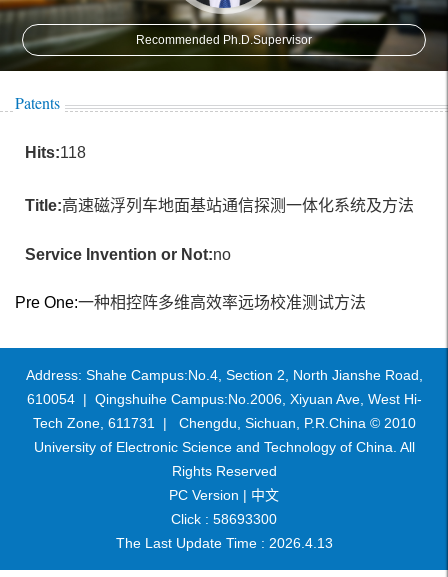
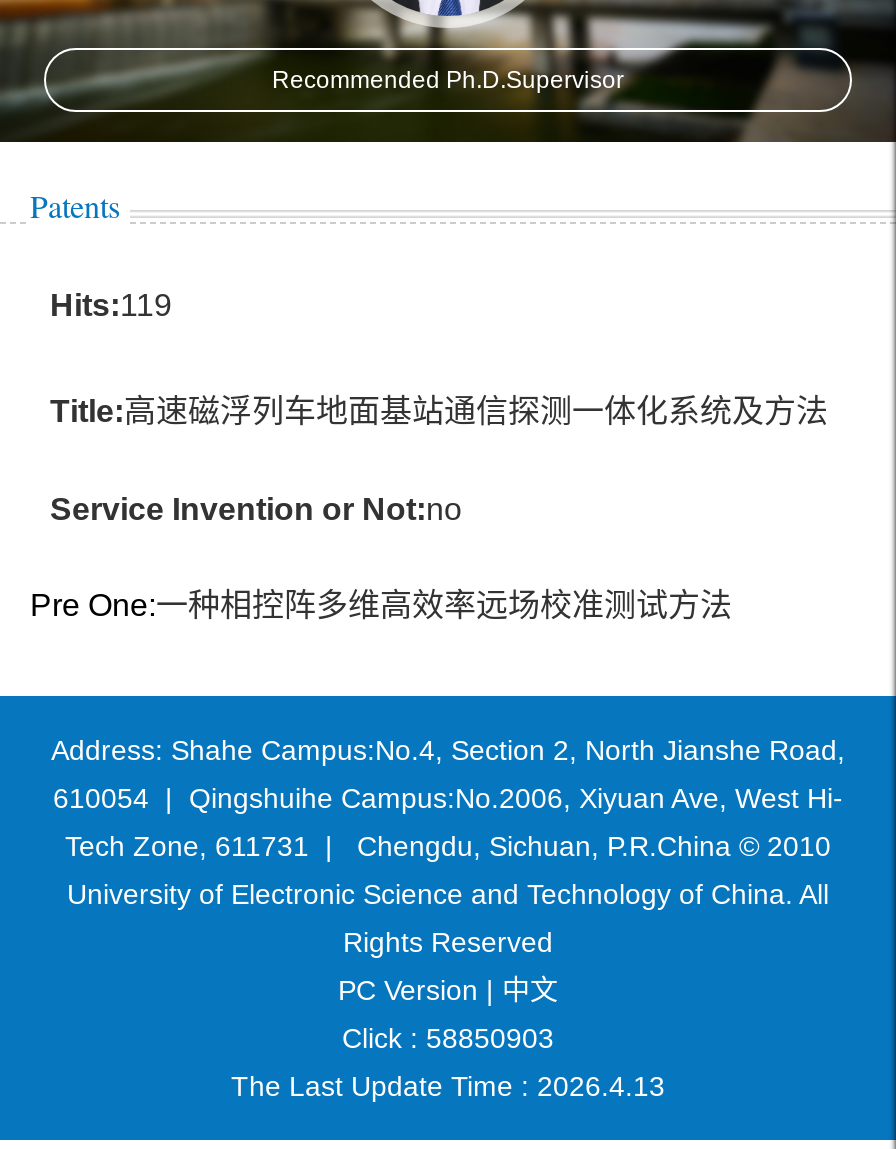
- Hits:118
+ Hits:119

- Click : 58693300
+ Click : 58850903
